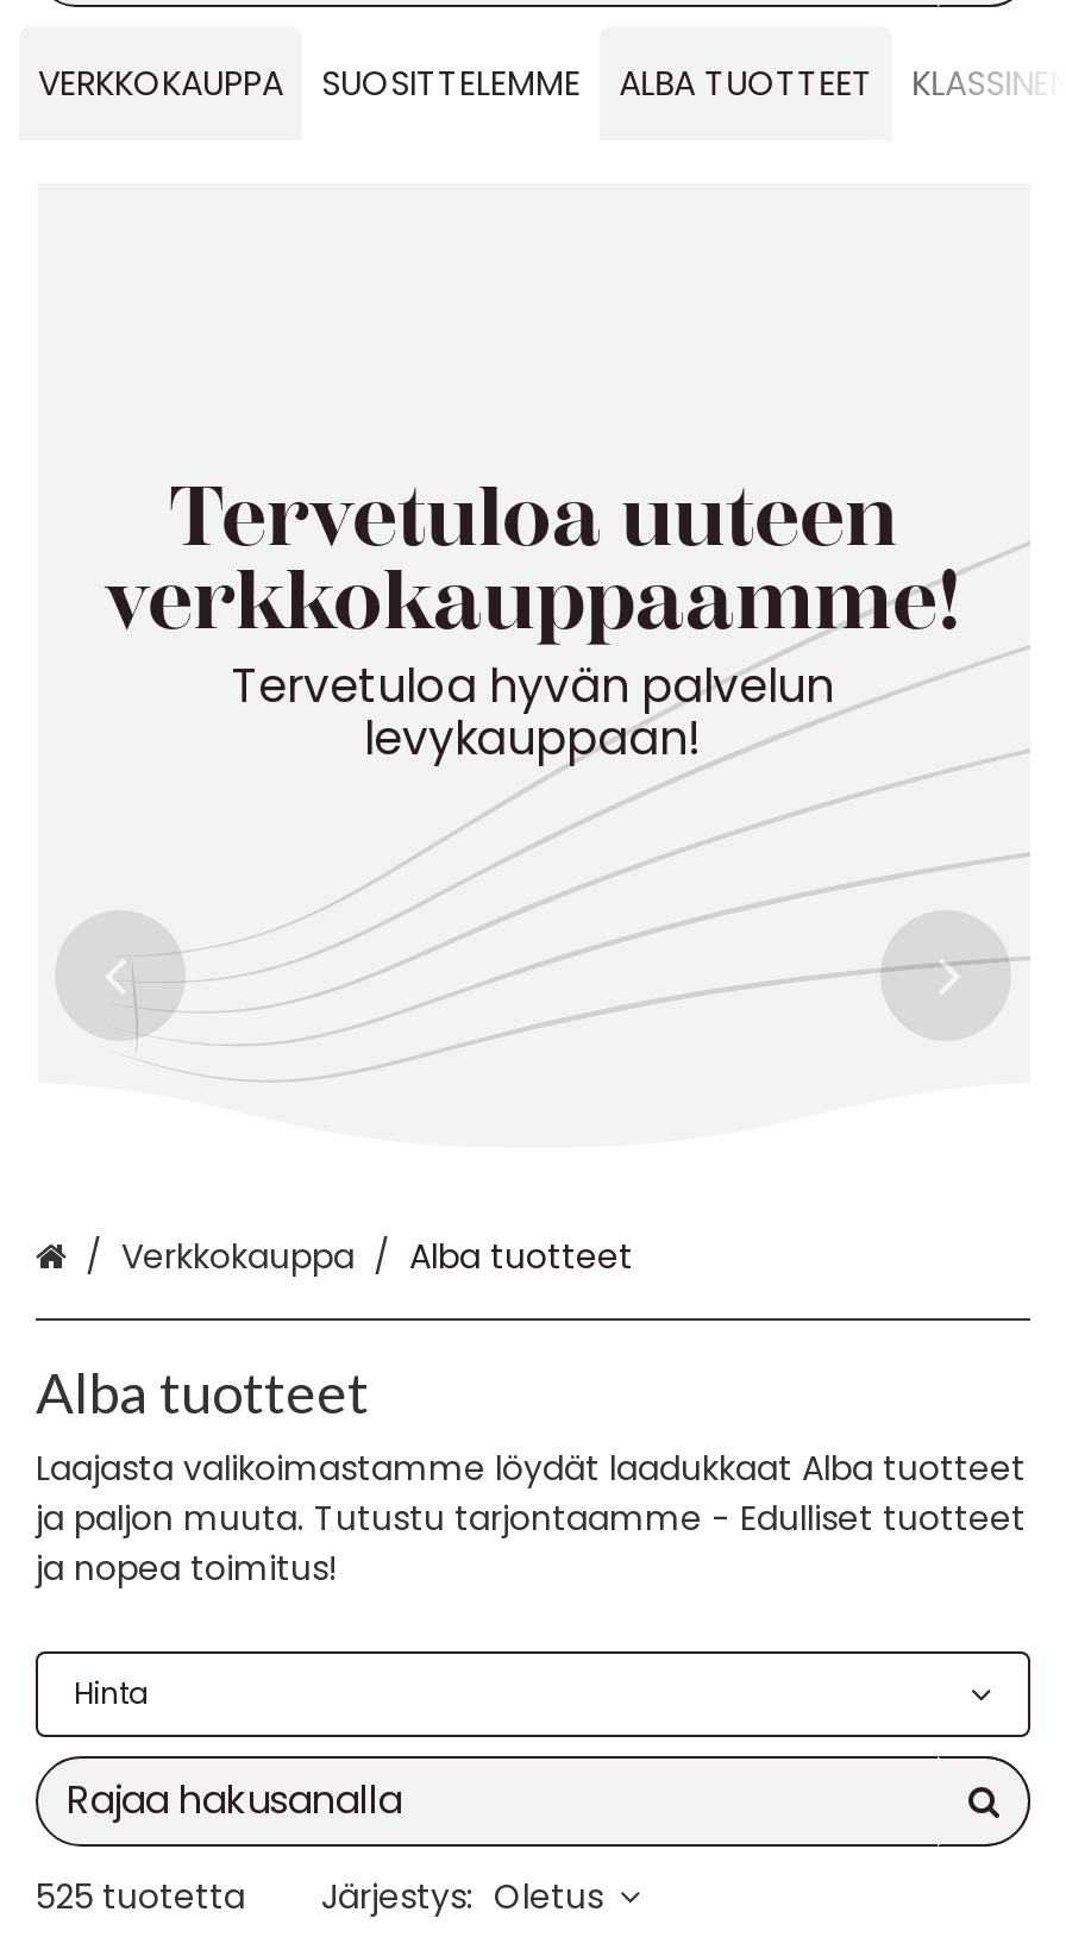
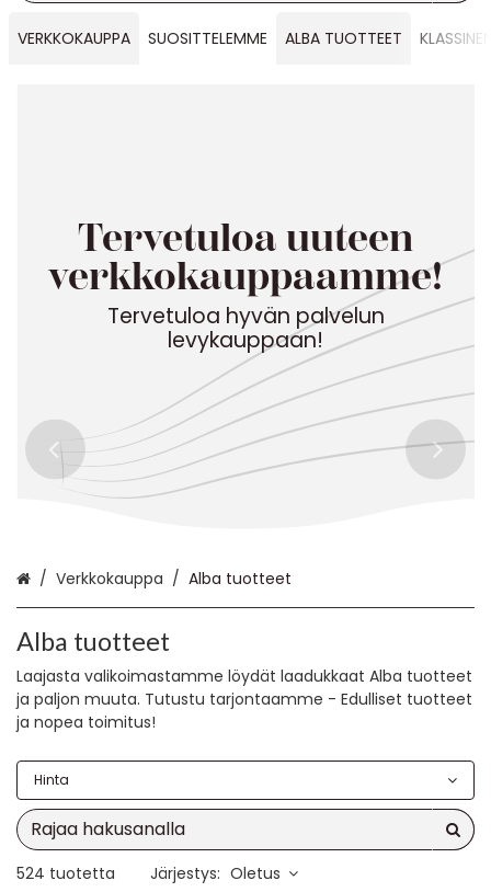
- 525 tuotetta Järjestys: Oletus
+ 524 tuotetta Järjestys: Oletus
